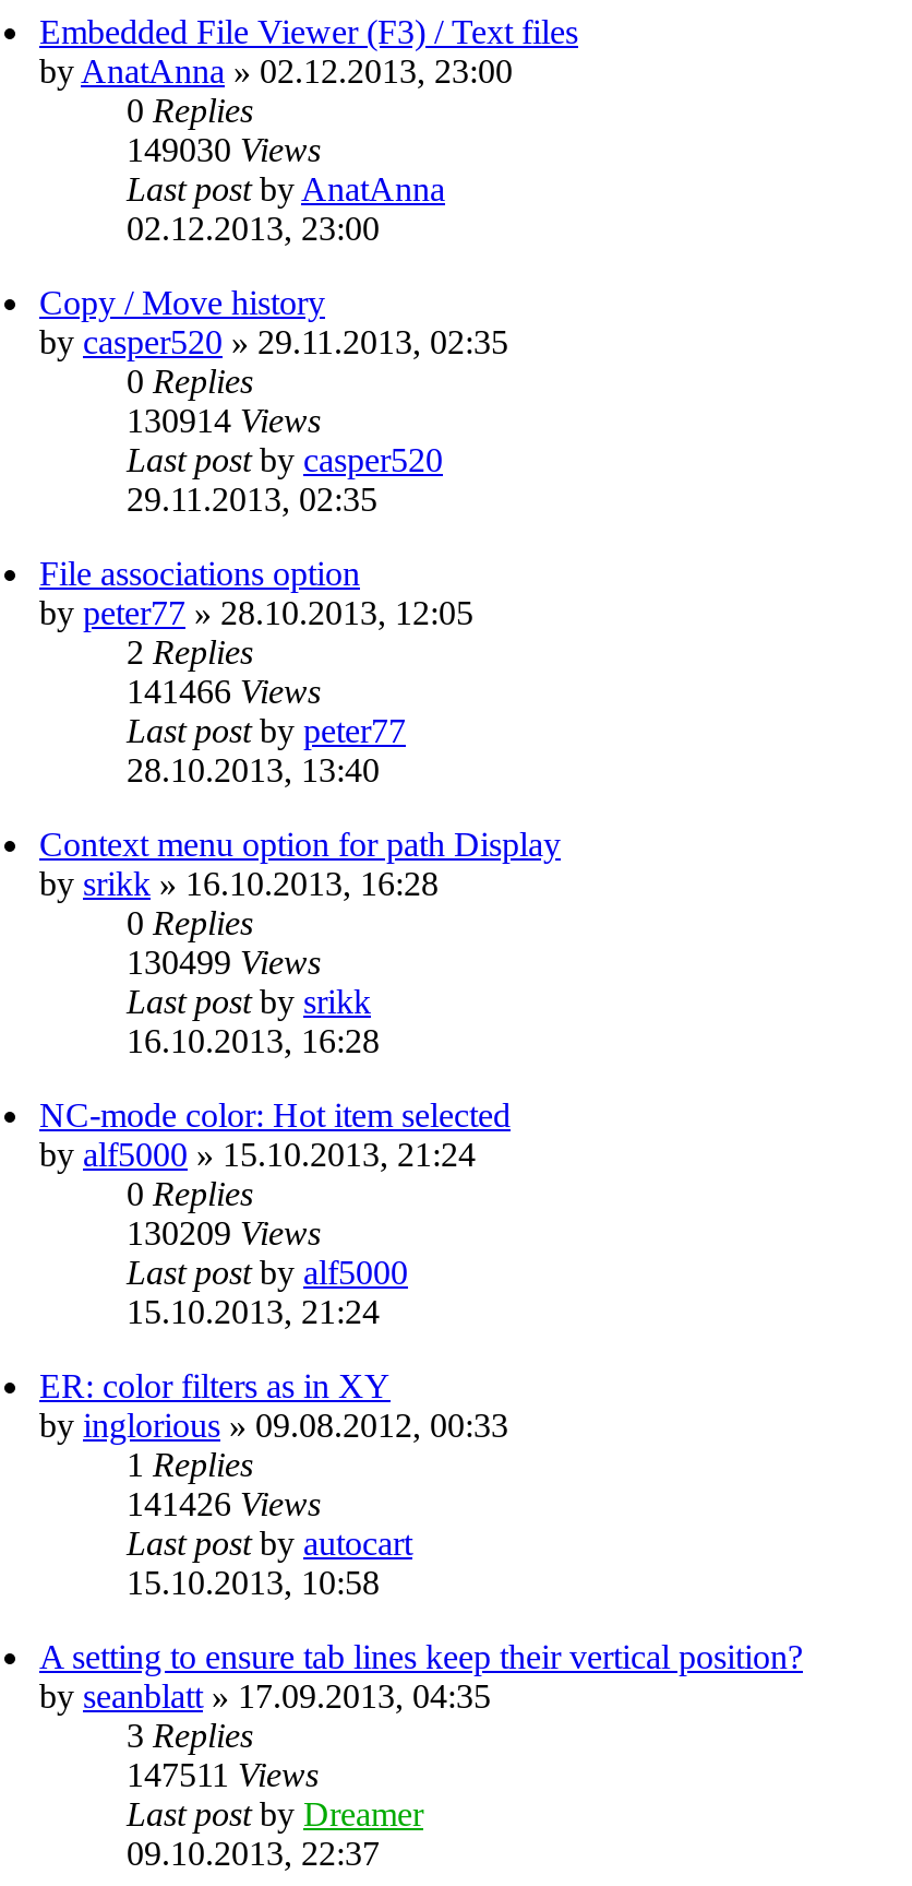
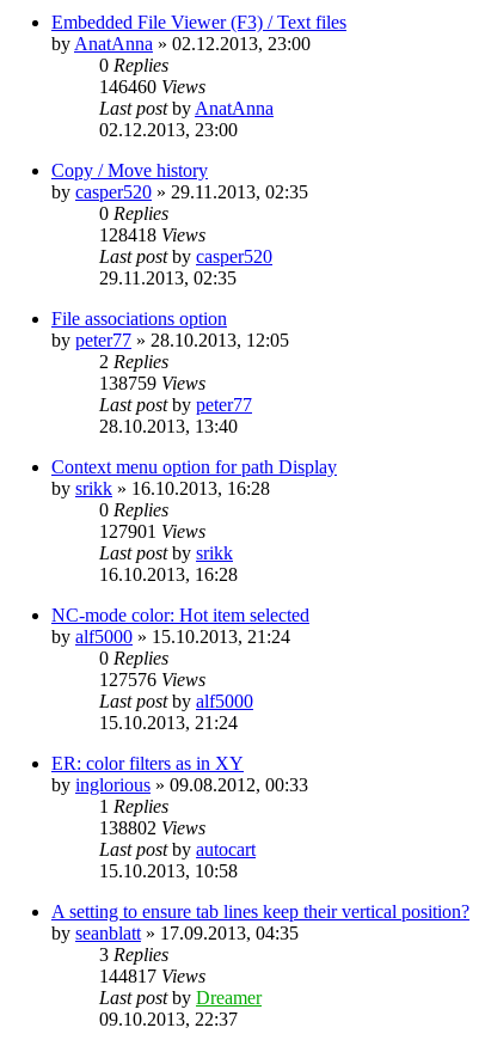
- 149030 Views
+ 146460 Views

- 130914 Views
+ 128418 Views

- 141466 Views
+ 138759 Views

- 130499 Views
+ 127901 Views

- 130209 Views
+ 127576 Views

- 141426 Views
+ 138802 Views

- 147511 Views
+ 144817 Views
